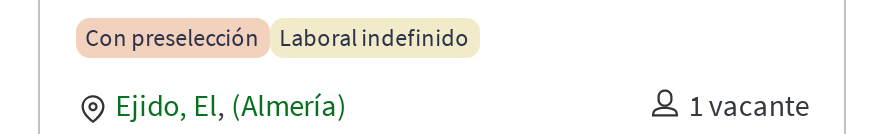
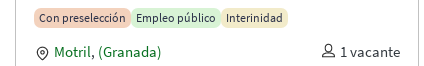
- Laboral indefinido
+ Empleo público
+ Interinidad

- Ejido, El, (Almería)
+ Motril, (Granada)
